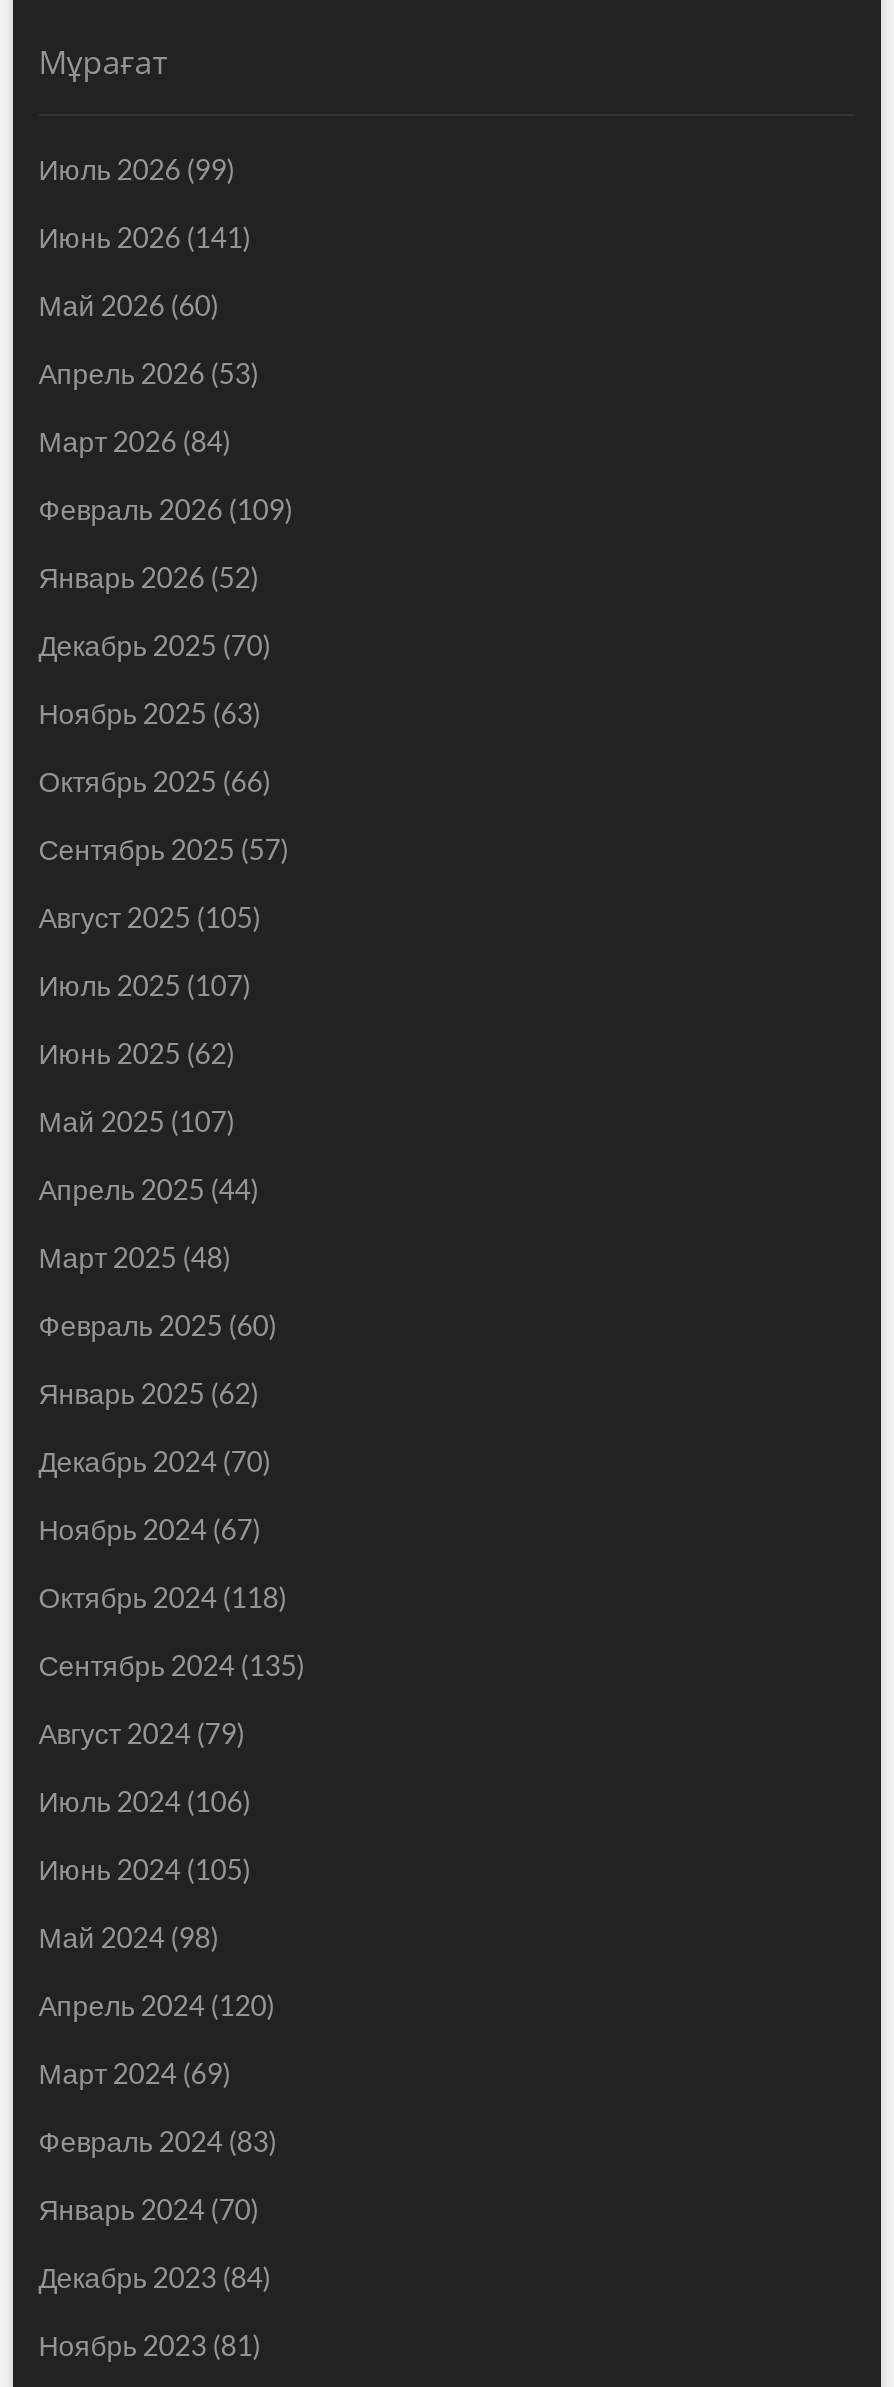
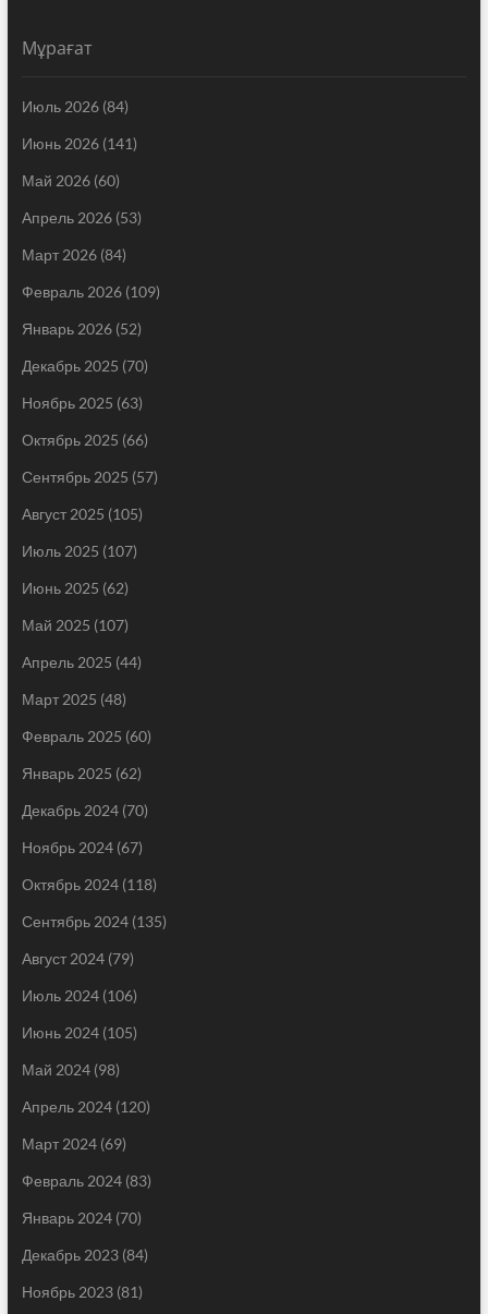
- Июль 2026 (99)
+ Июль 2026 (84)
